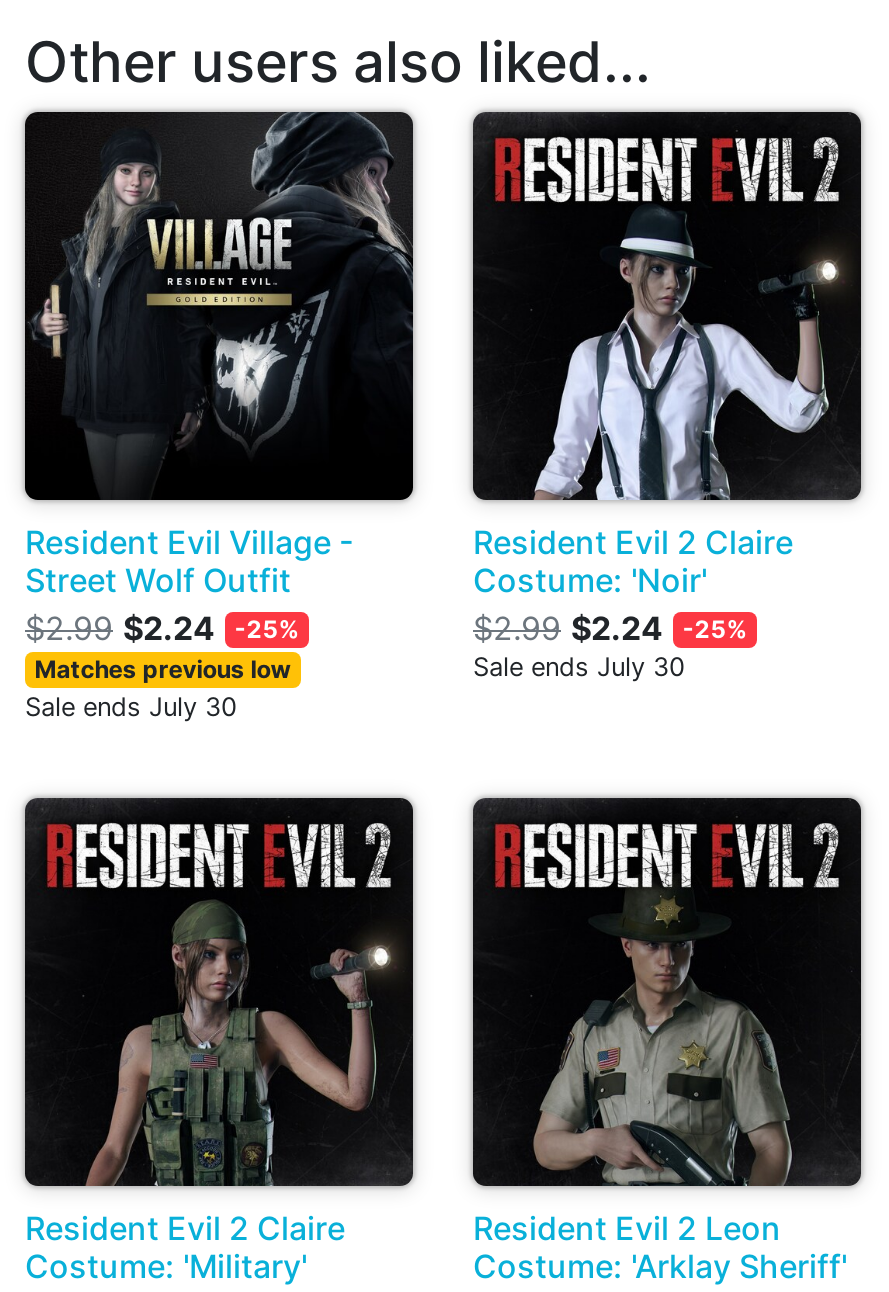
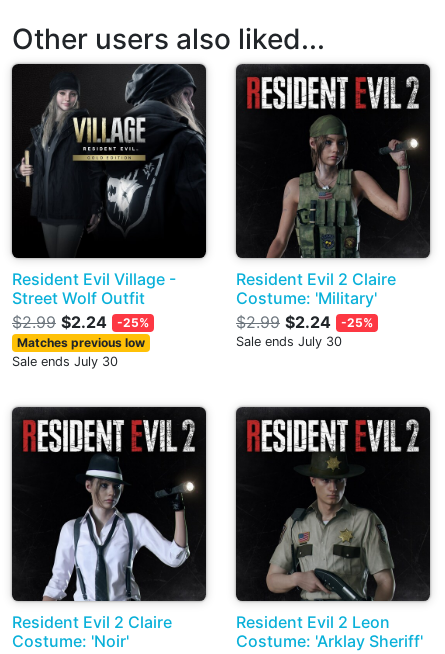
moved down: [image] | Costume: 'Noir'

moved up: [image] | Costume: 'Military'
